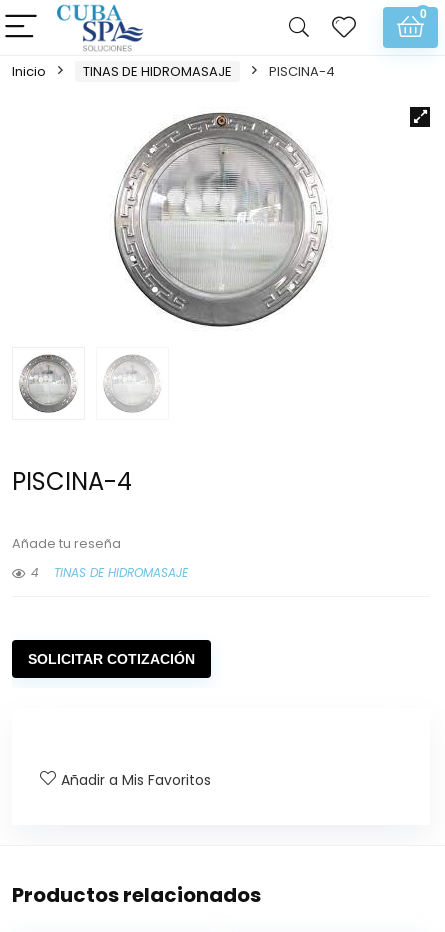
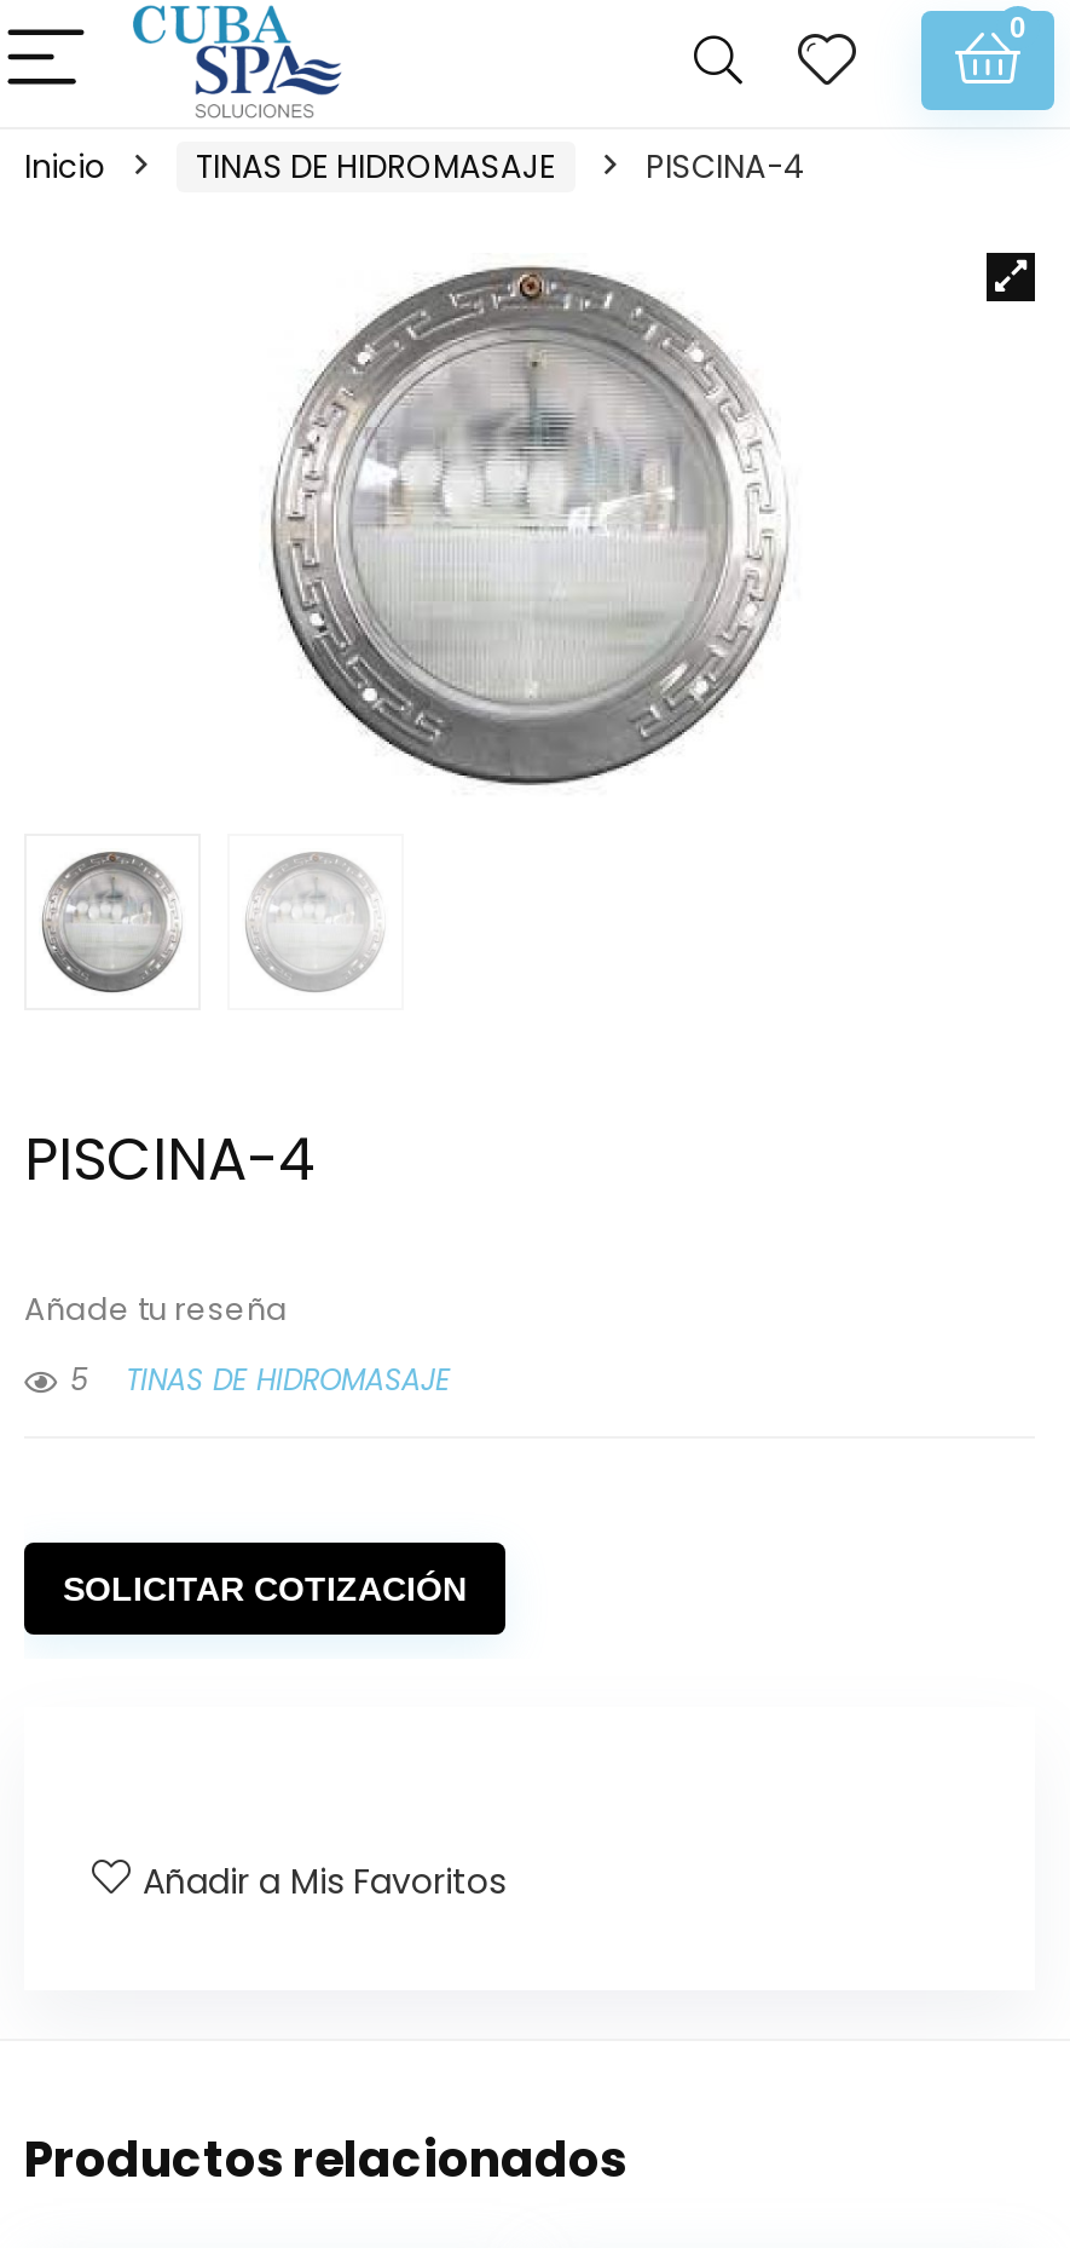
- 4 TINAS DE HIDROMASAJE
+ 5 TINAS DE HIDROMASAJE
